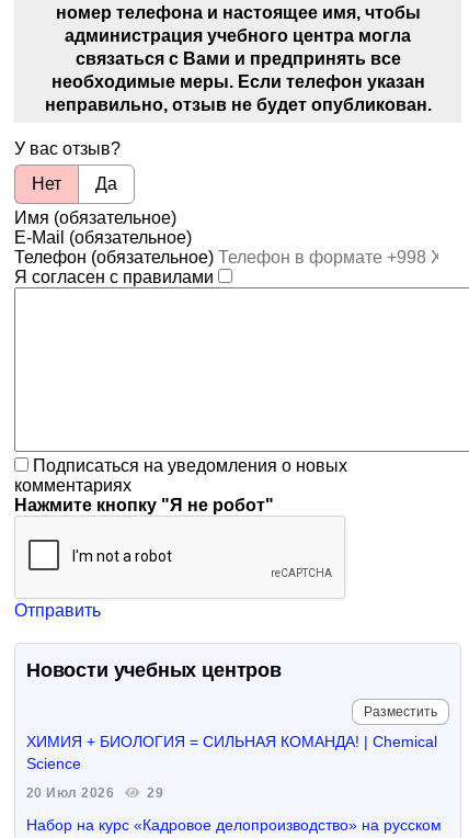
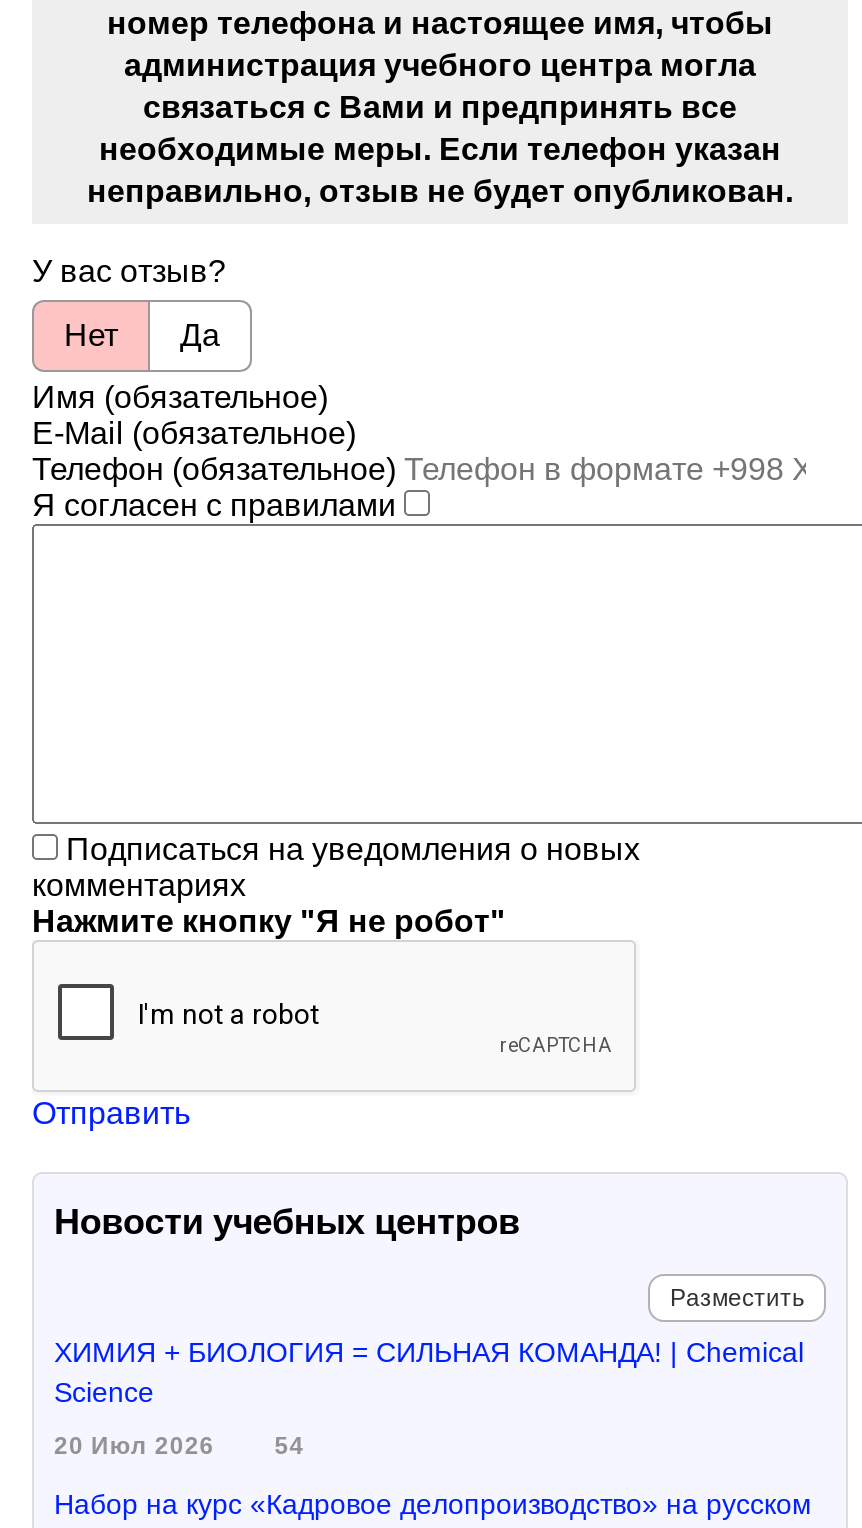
- 29
+ 54
